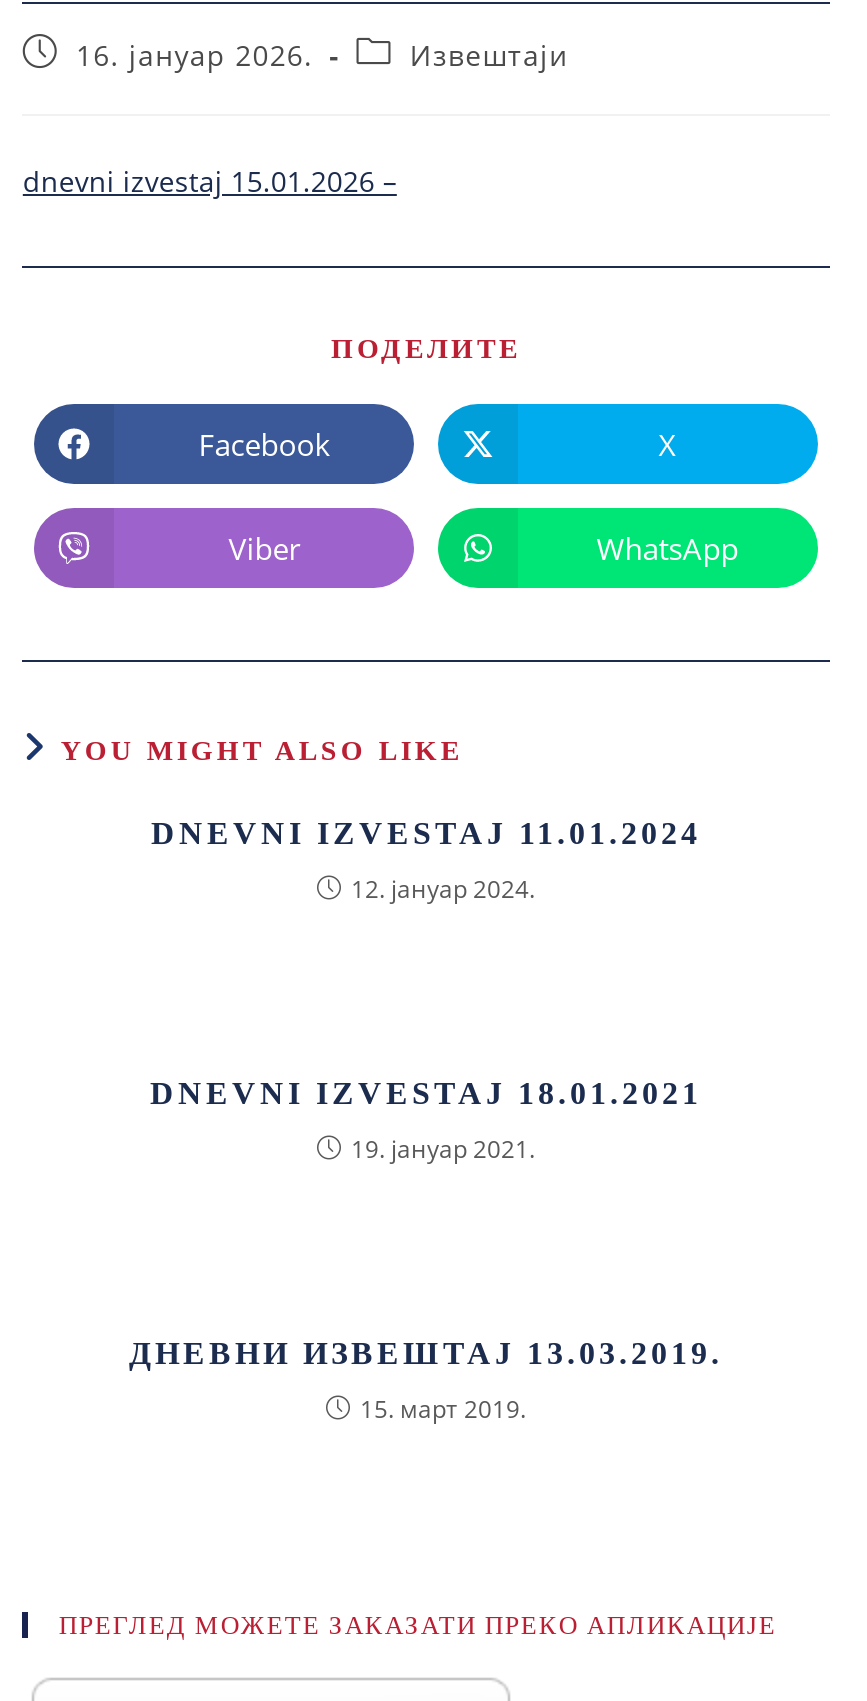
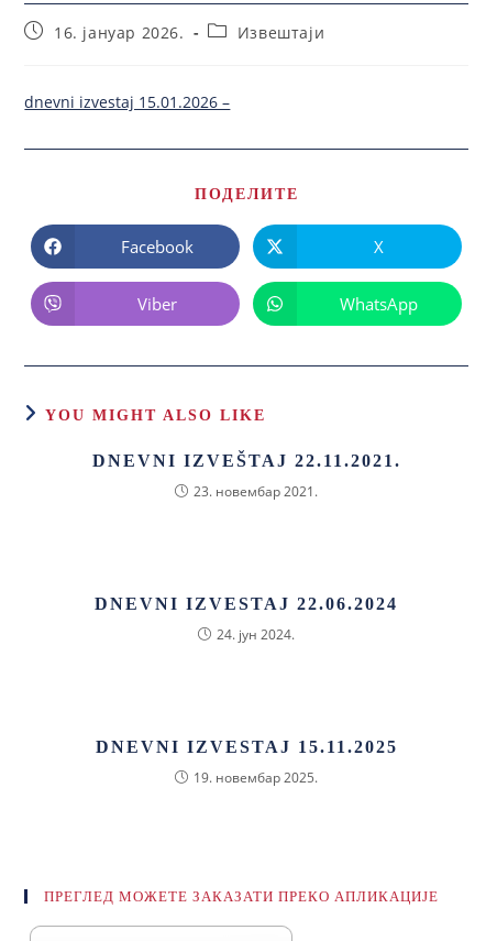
- DNEVNI IZVESTAJ 11.01.2024
+ DNEVNI IZVEŠTAJ 22.11.2021.

- 12. јануар 2024.
+ 23. новембар 2021.

- DNEVNI IZVESTAJ 18.01.2021
+ DNEVNI IZVESTAJ 22.06.2024

- 19. јануар 2021.
+ 24. јун 2024.

- ДНЕВНИ ИЗВЕШТАЈ 13.03.2019.
+ DNEVNI IZVESTAJ 15.11.2025

- 15. март 2019.
+ 19. новембар 2025.
